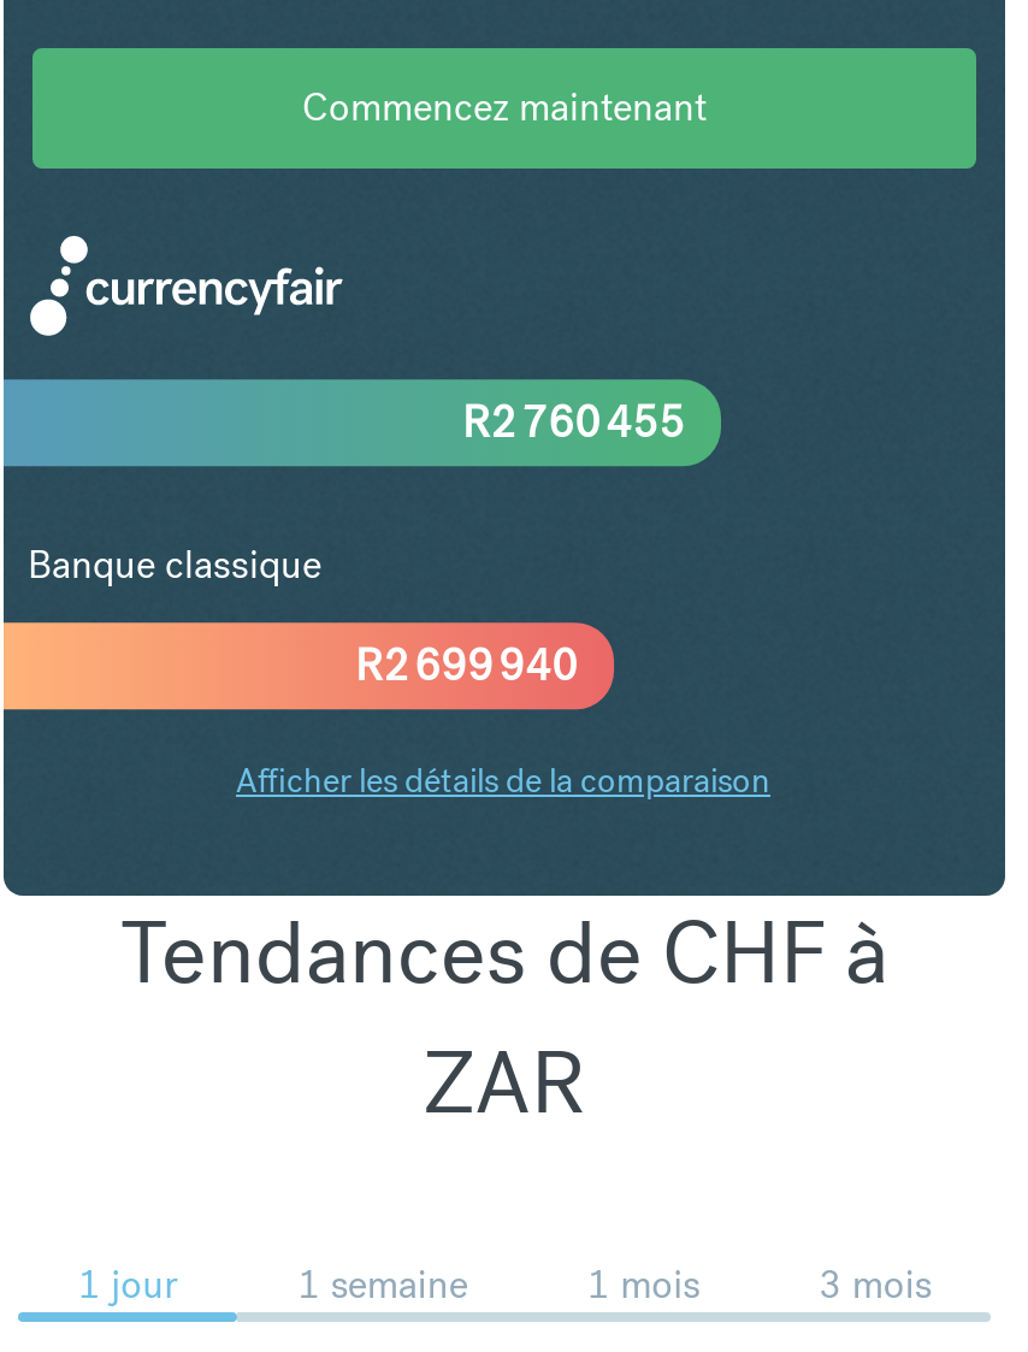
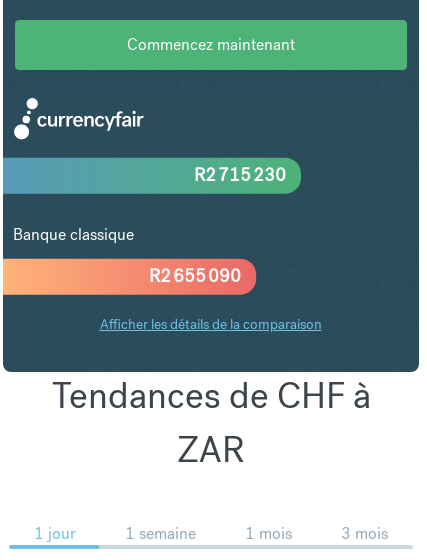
- R2 760 455
+ R2 715 230

- R2 699 940
+ R2 655 090
